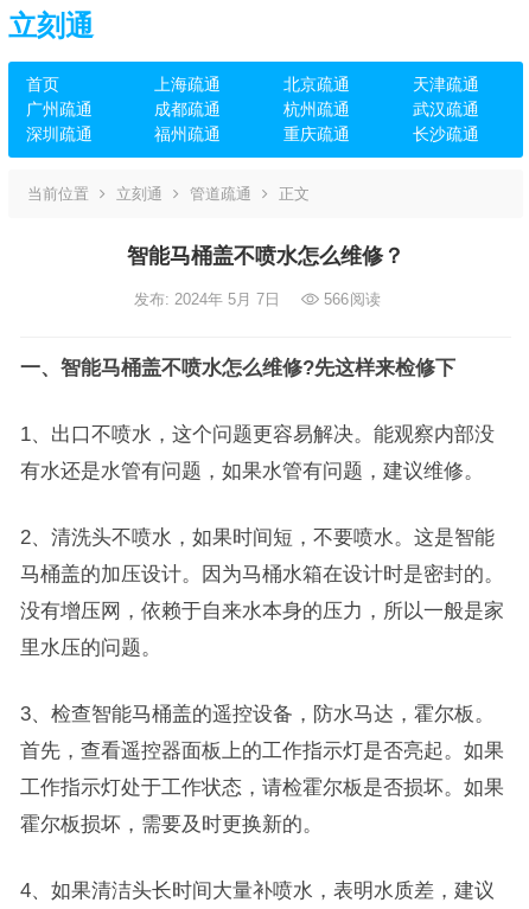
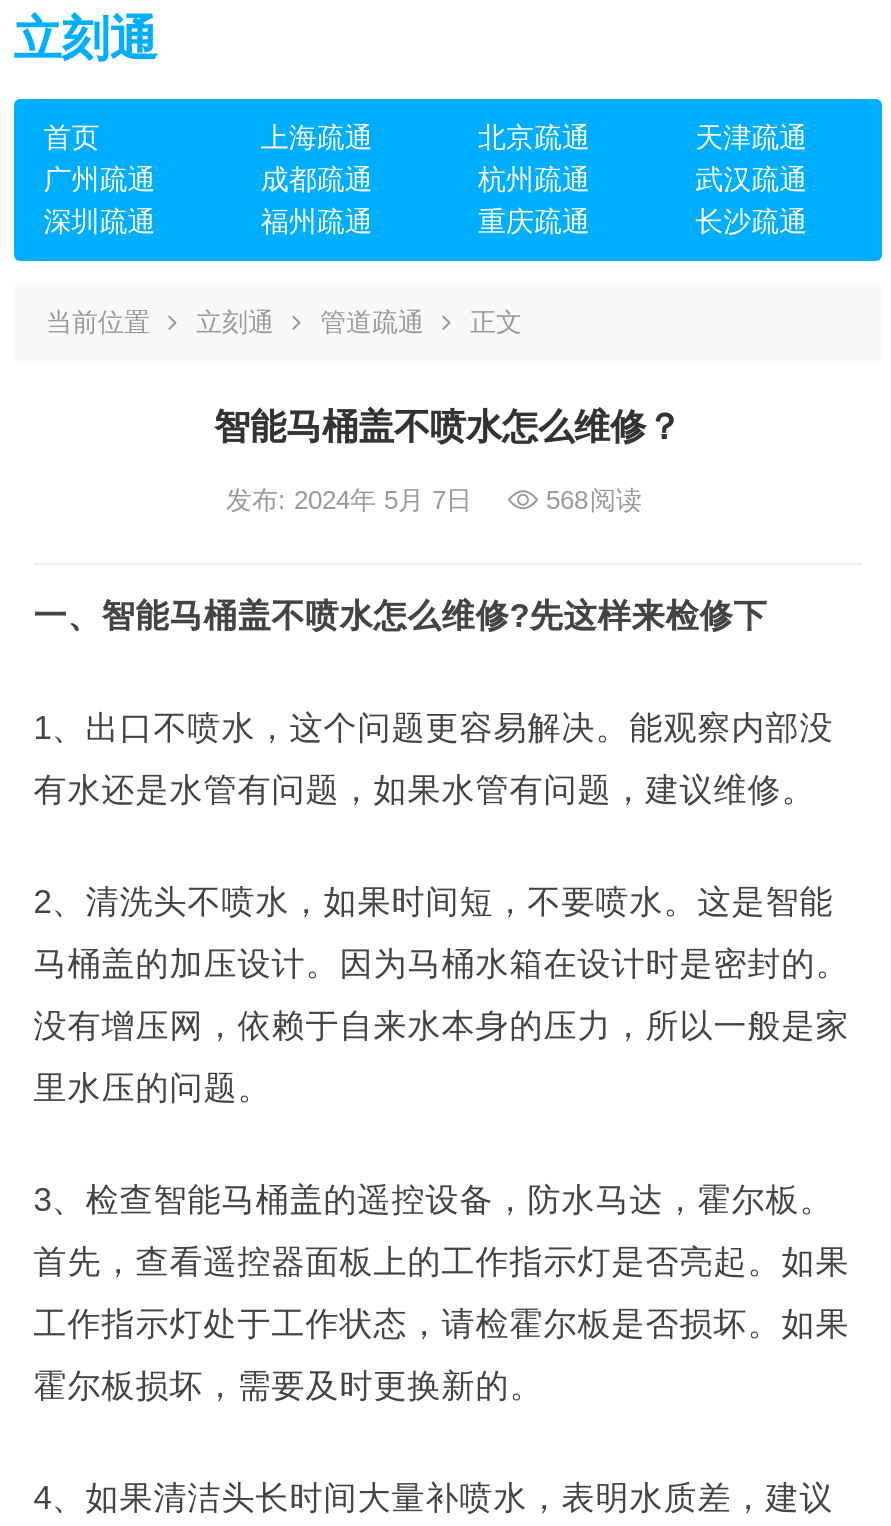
- 发布: 2024年 5月 7日 566阅读
+ 发布: 2024年 5月 7日 568阅读
